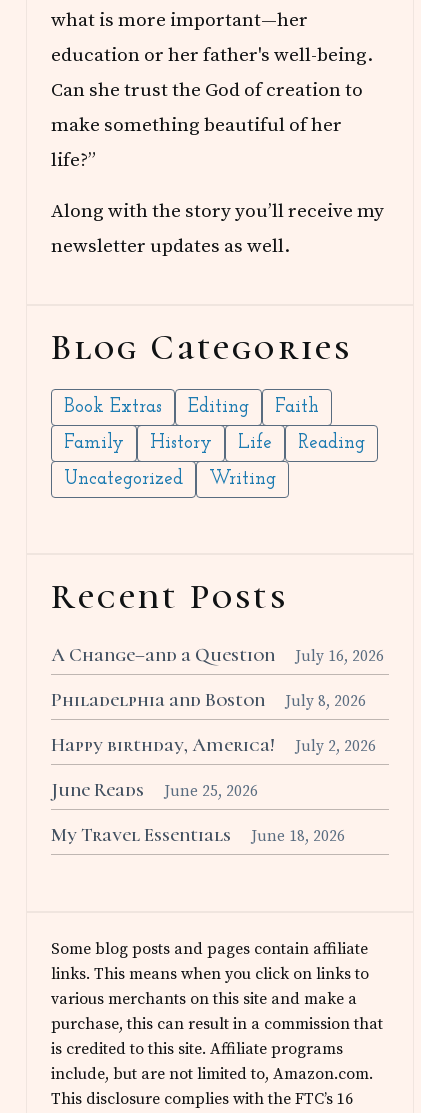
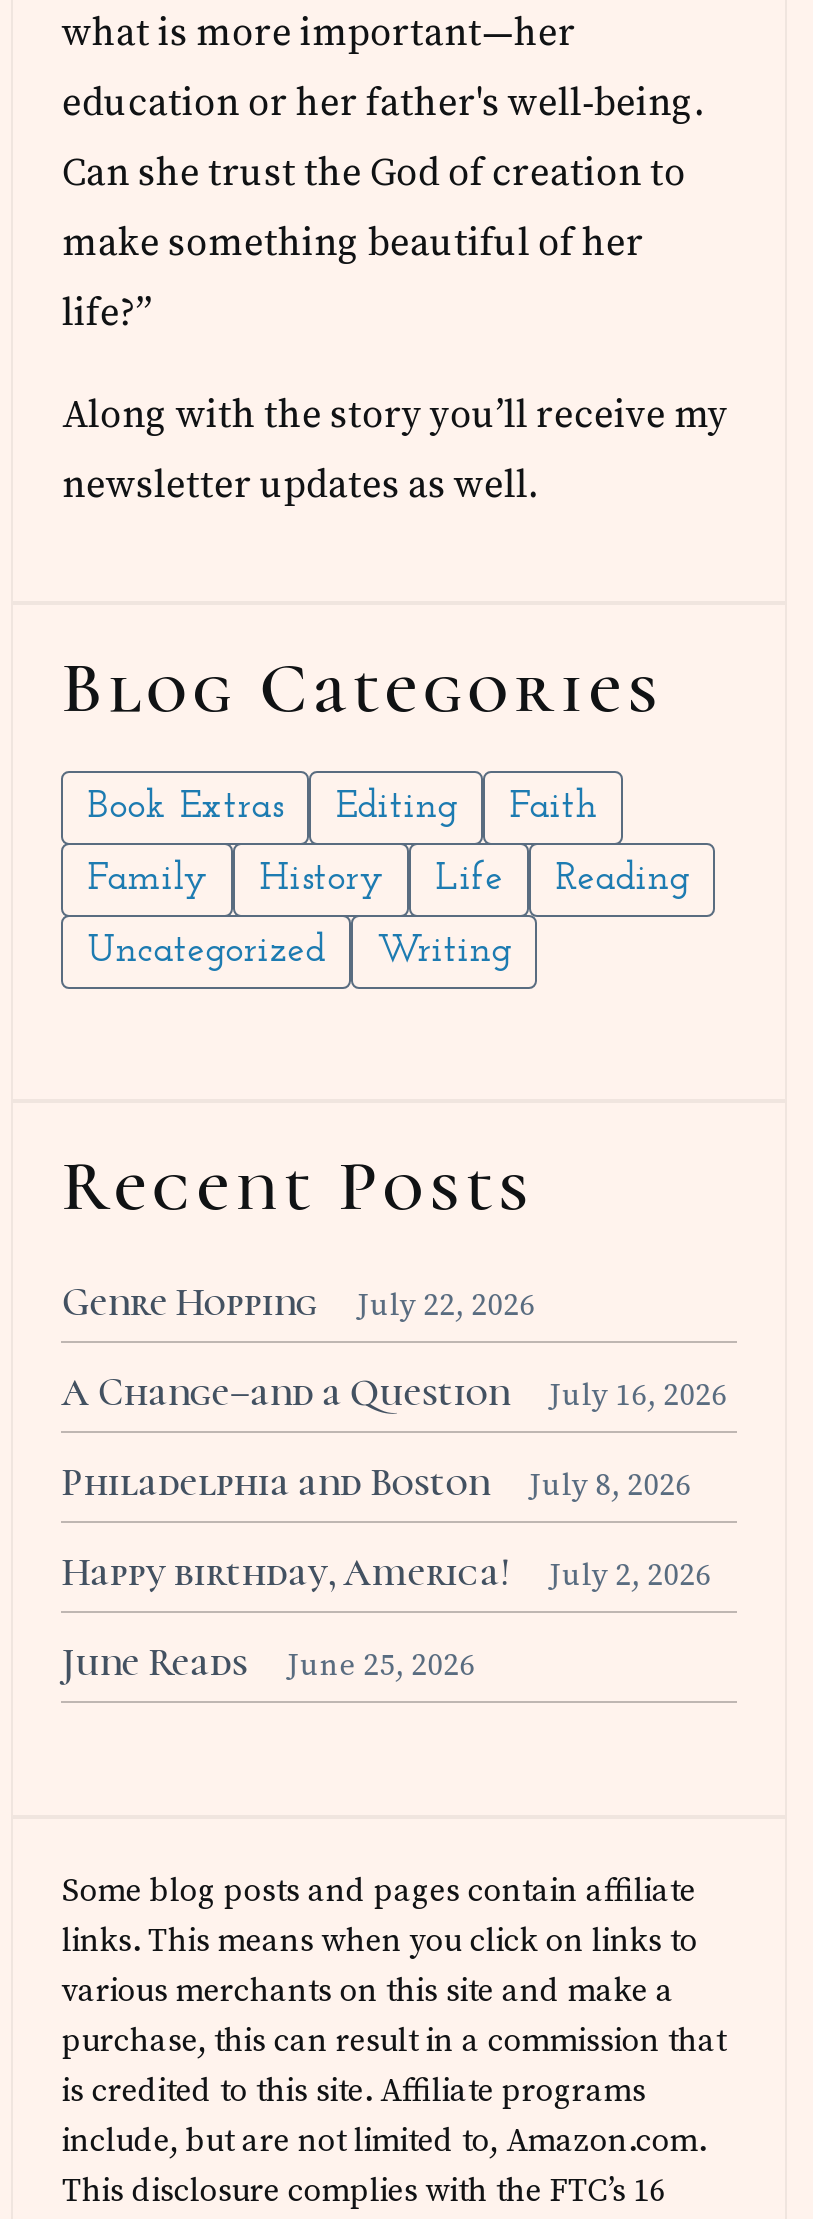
+ Genre Hopping
+ July 22, 2026

moved down: A Change–and a Question | July 16, 2026 | Philadelphia and Boston | July 8, 2026 | Happy birthday, America! | July 2, 2026 | June Reads | June 25, 2026

- My Travel Essentials
- June 18, 2026
